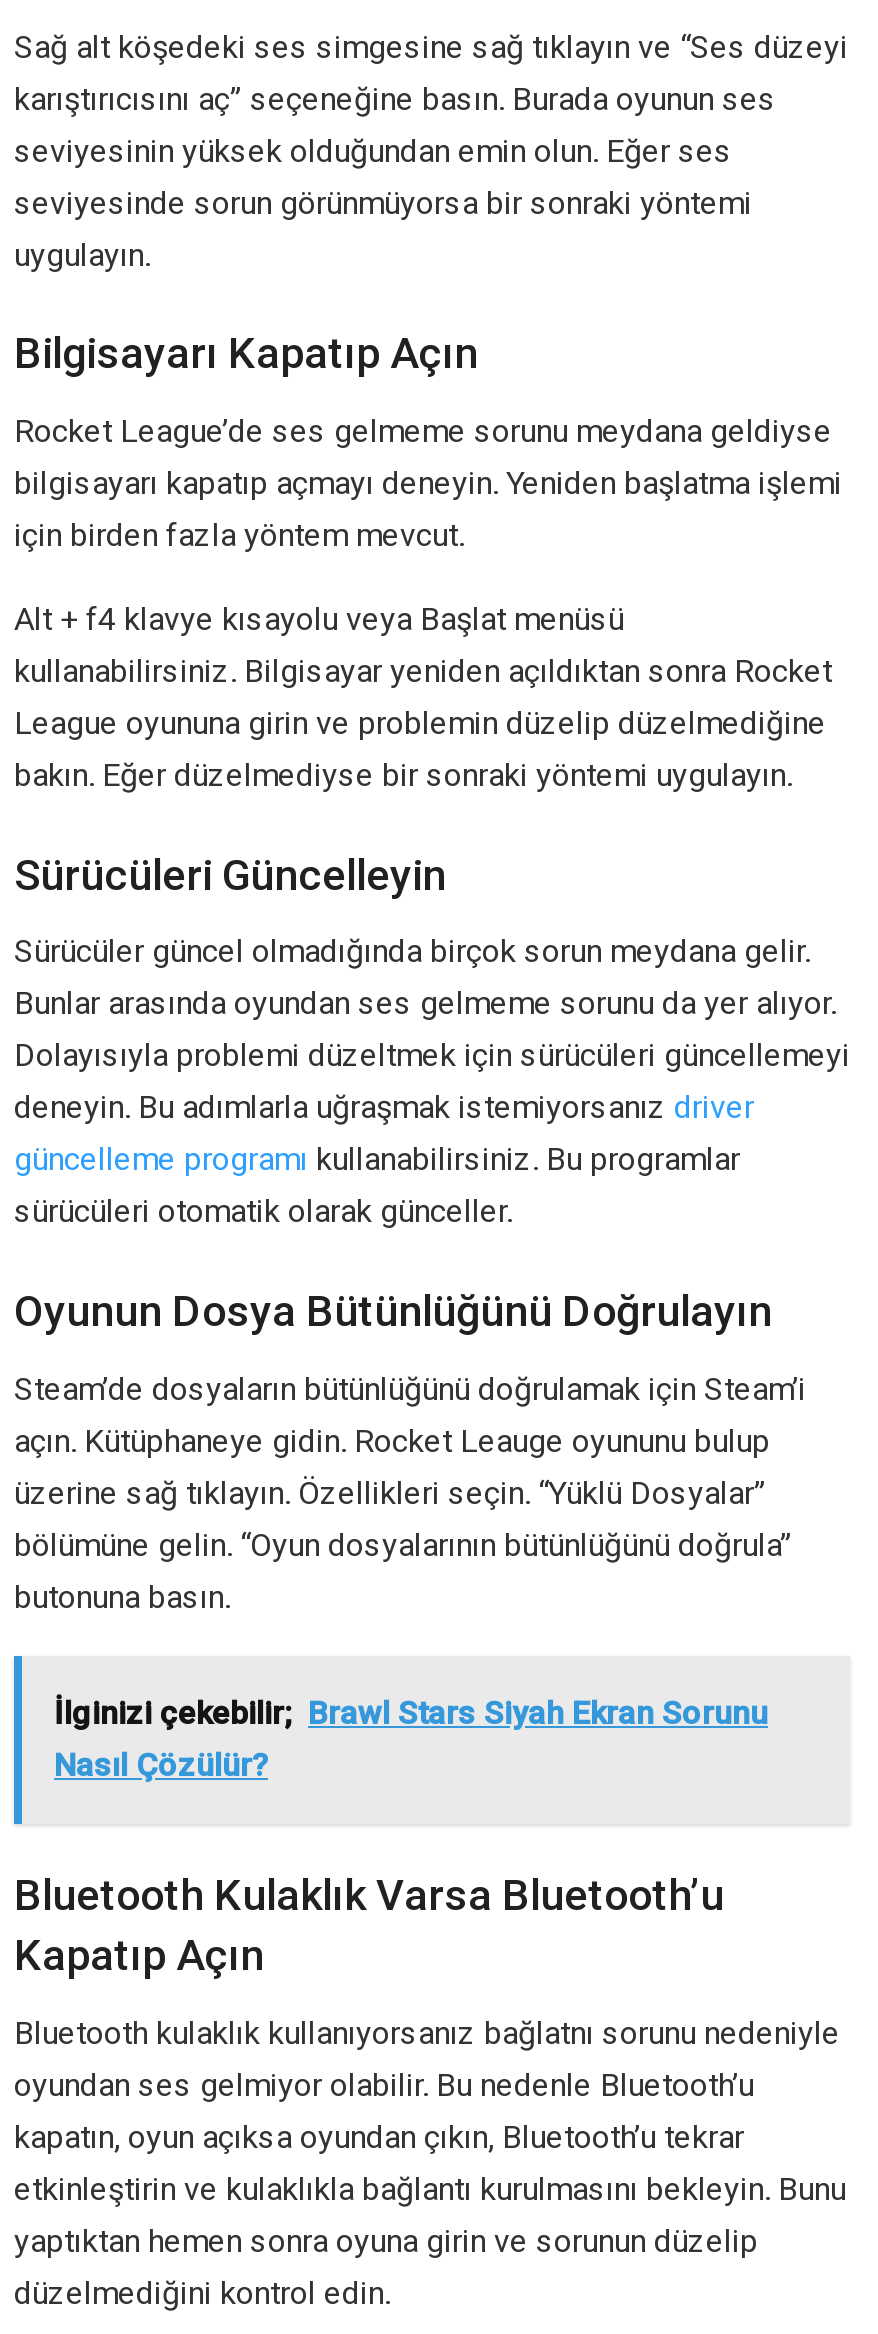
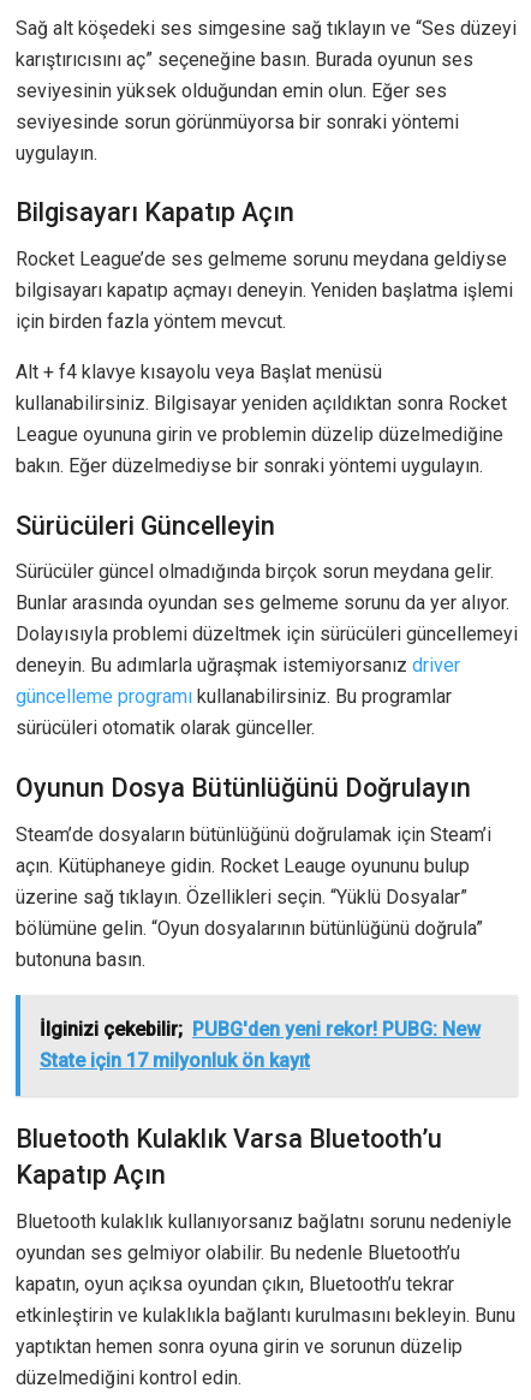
- İlginizi çekebilir; Brawl Stars Siyah Ekran Sorunu
- Nasıl Çözülür?
+ İlginizi çekebilir; PUBG'den yeni rekor! PUBG: New
+ State için 17 milyonluk ön kayıt
